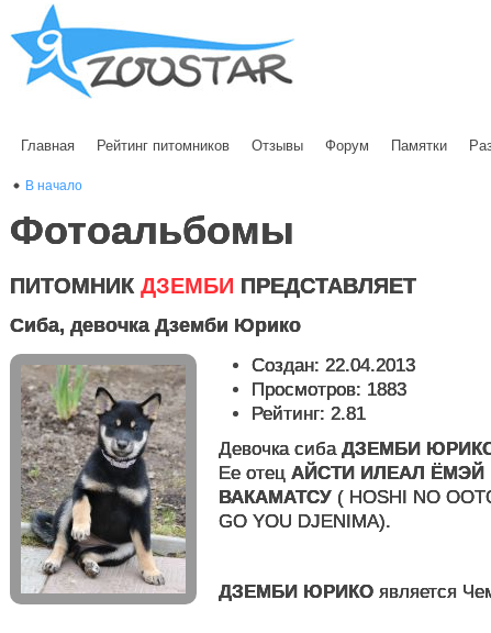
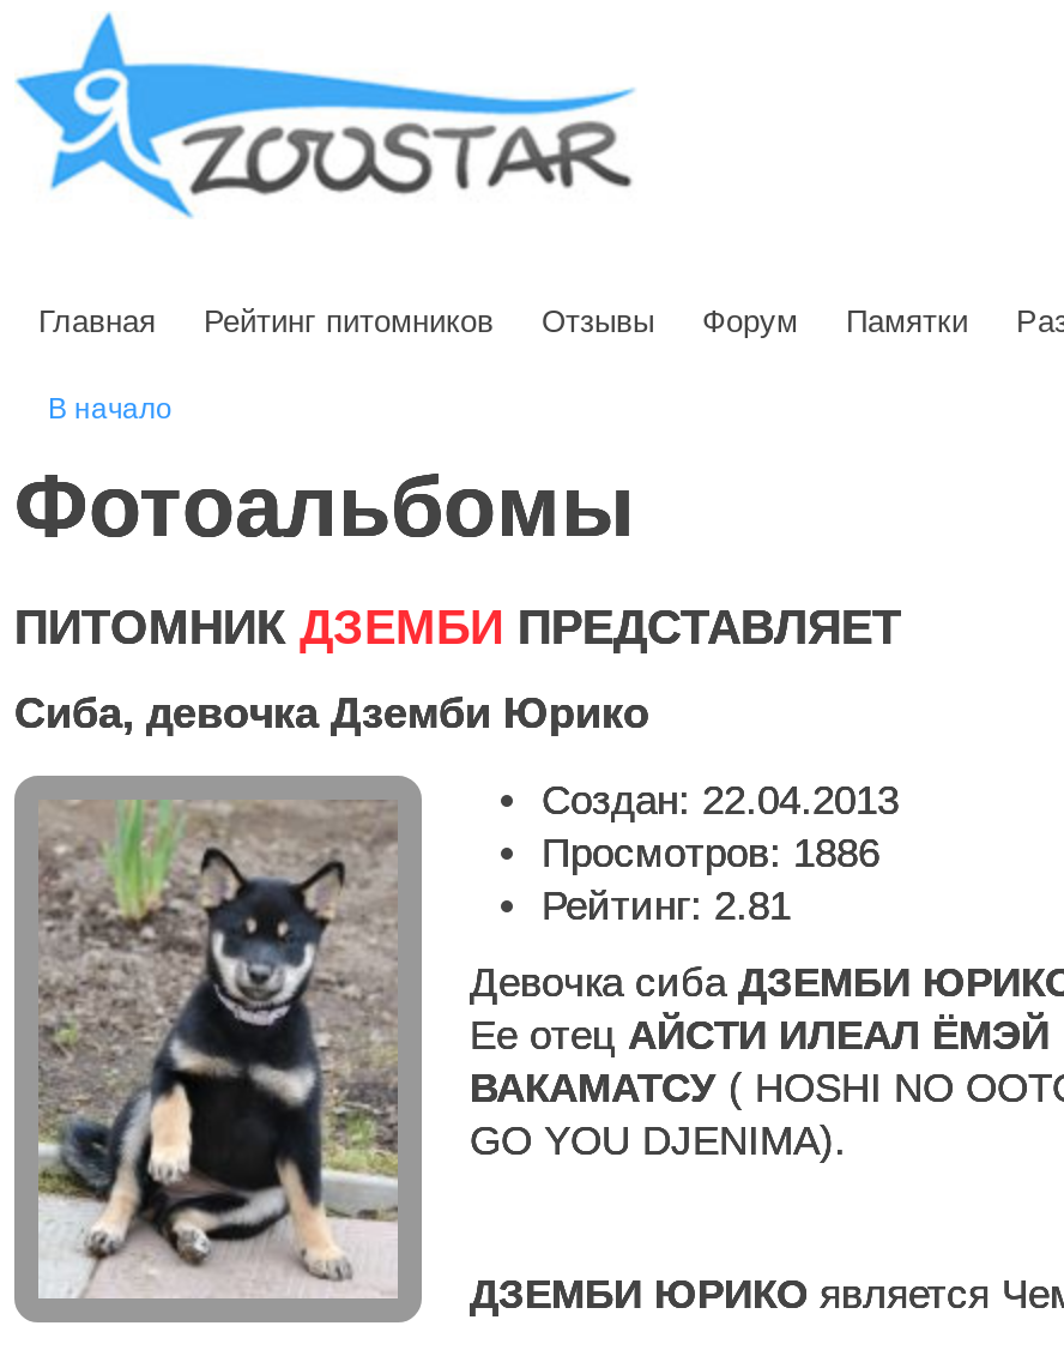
- Просмотров: 1883
+ Просмотров: 1886
